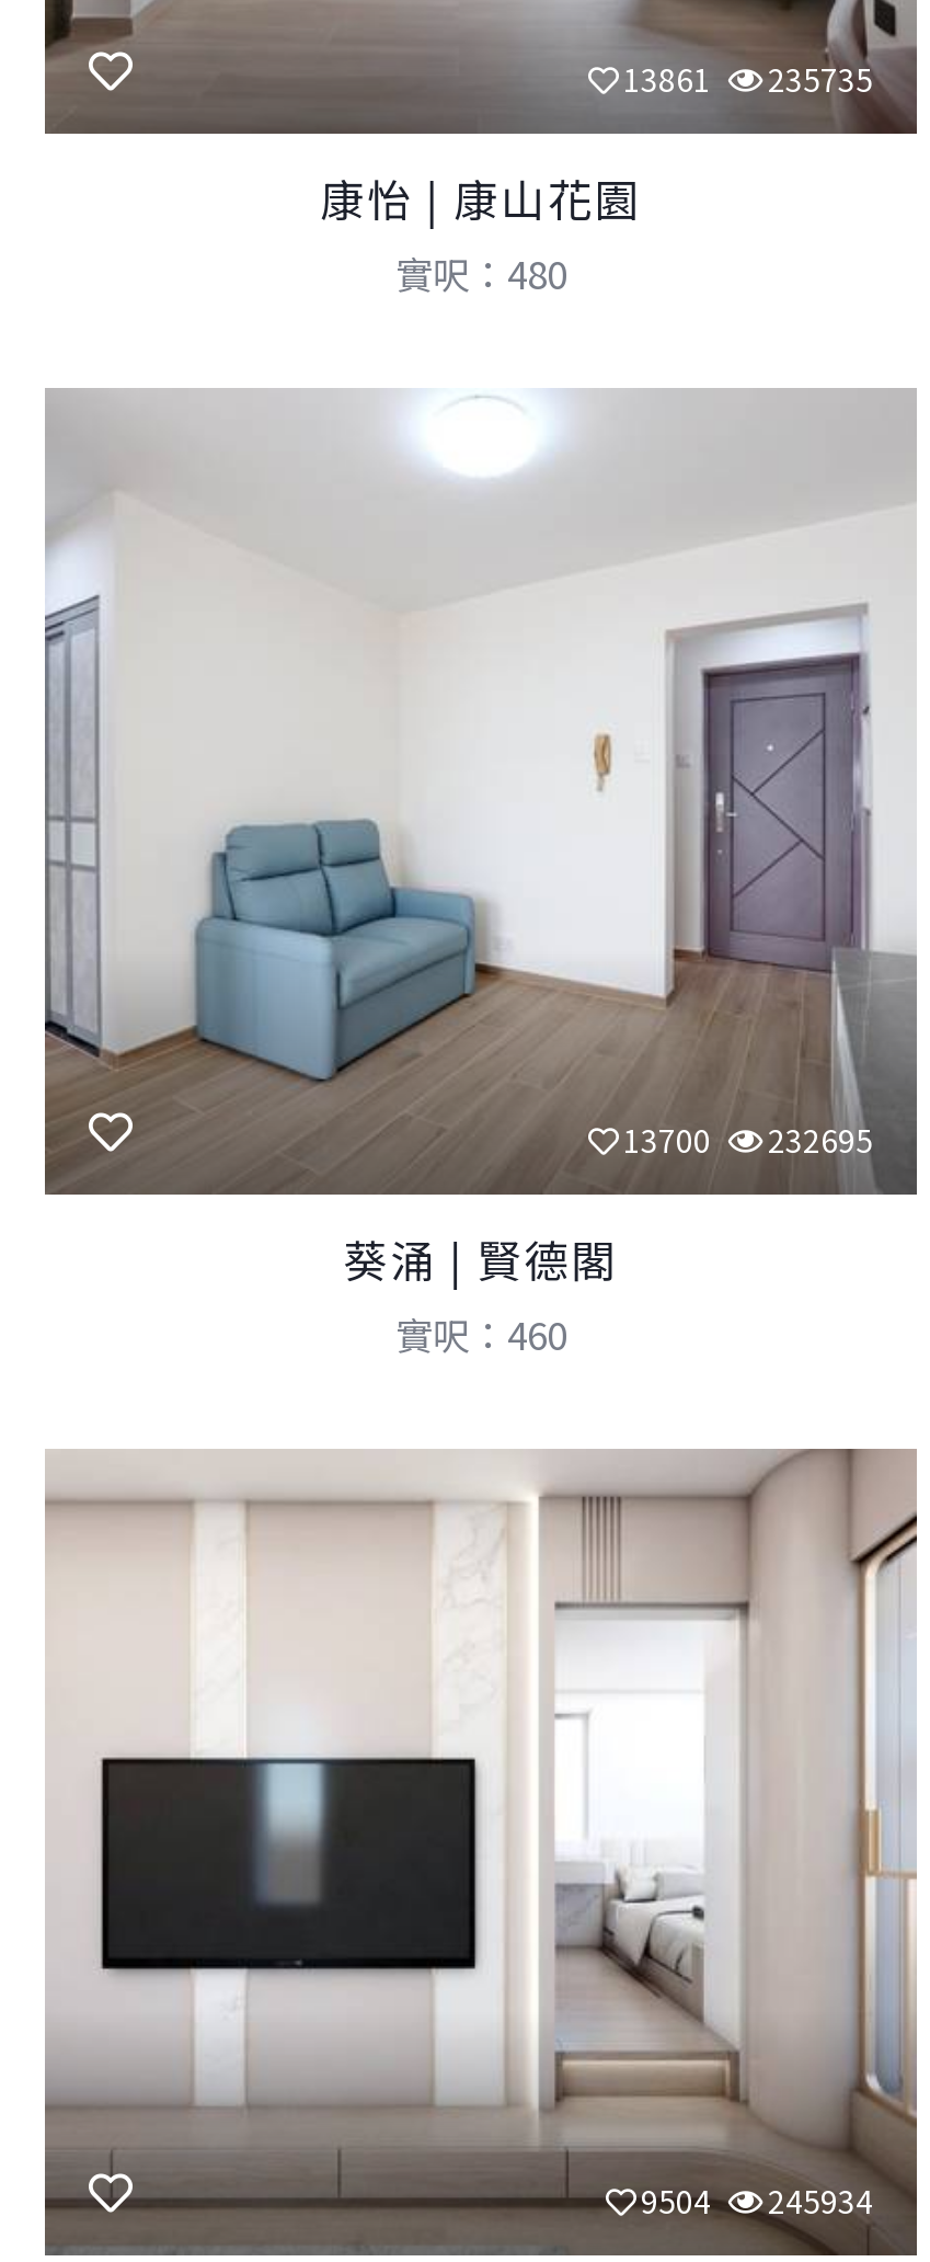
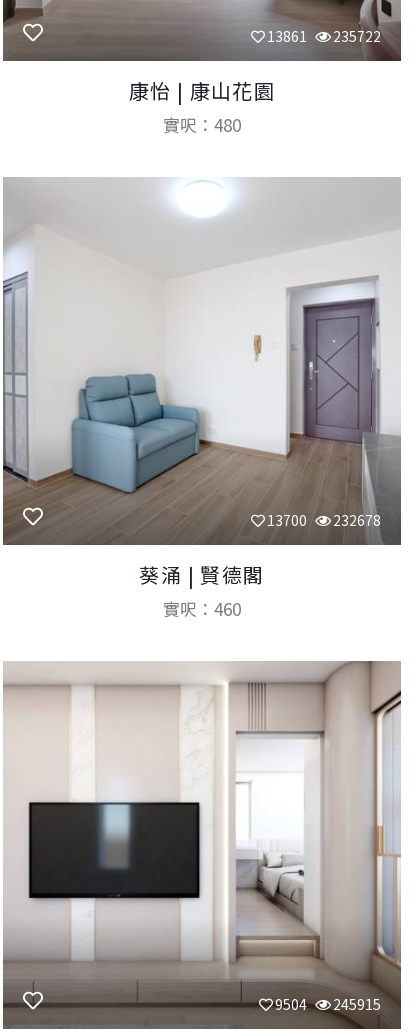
- 13861 235735
+ 13861 235722

- 13700 232695
+ 13700 232678

- 9504 245934
+ 9504 245915
